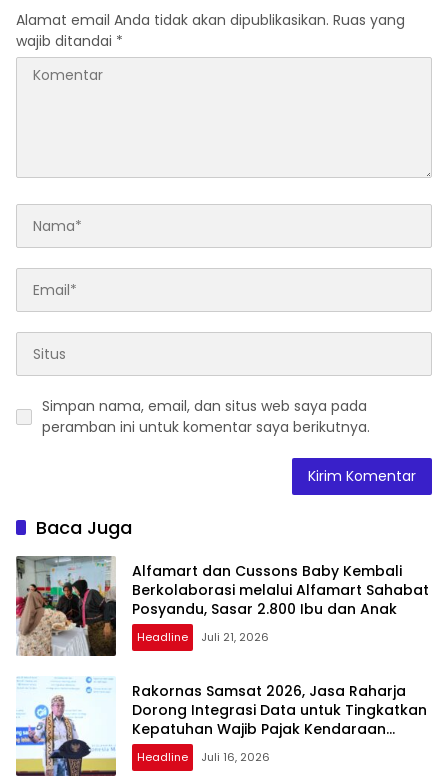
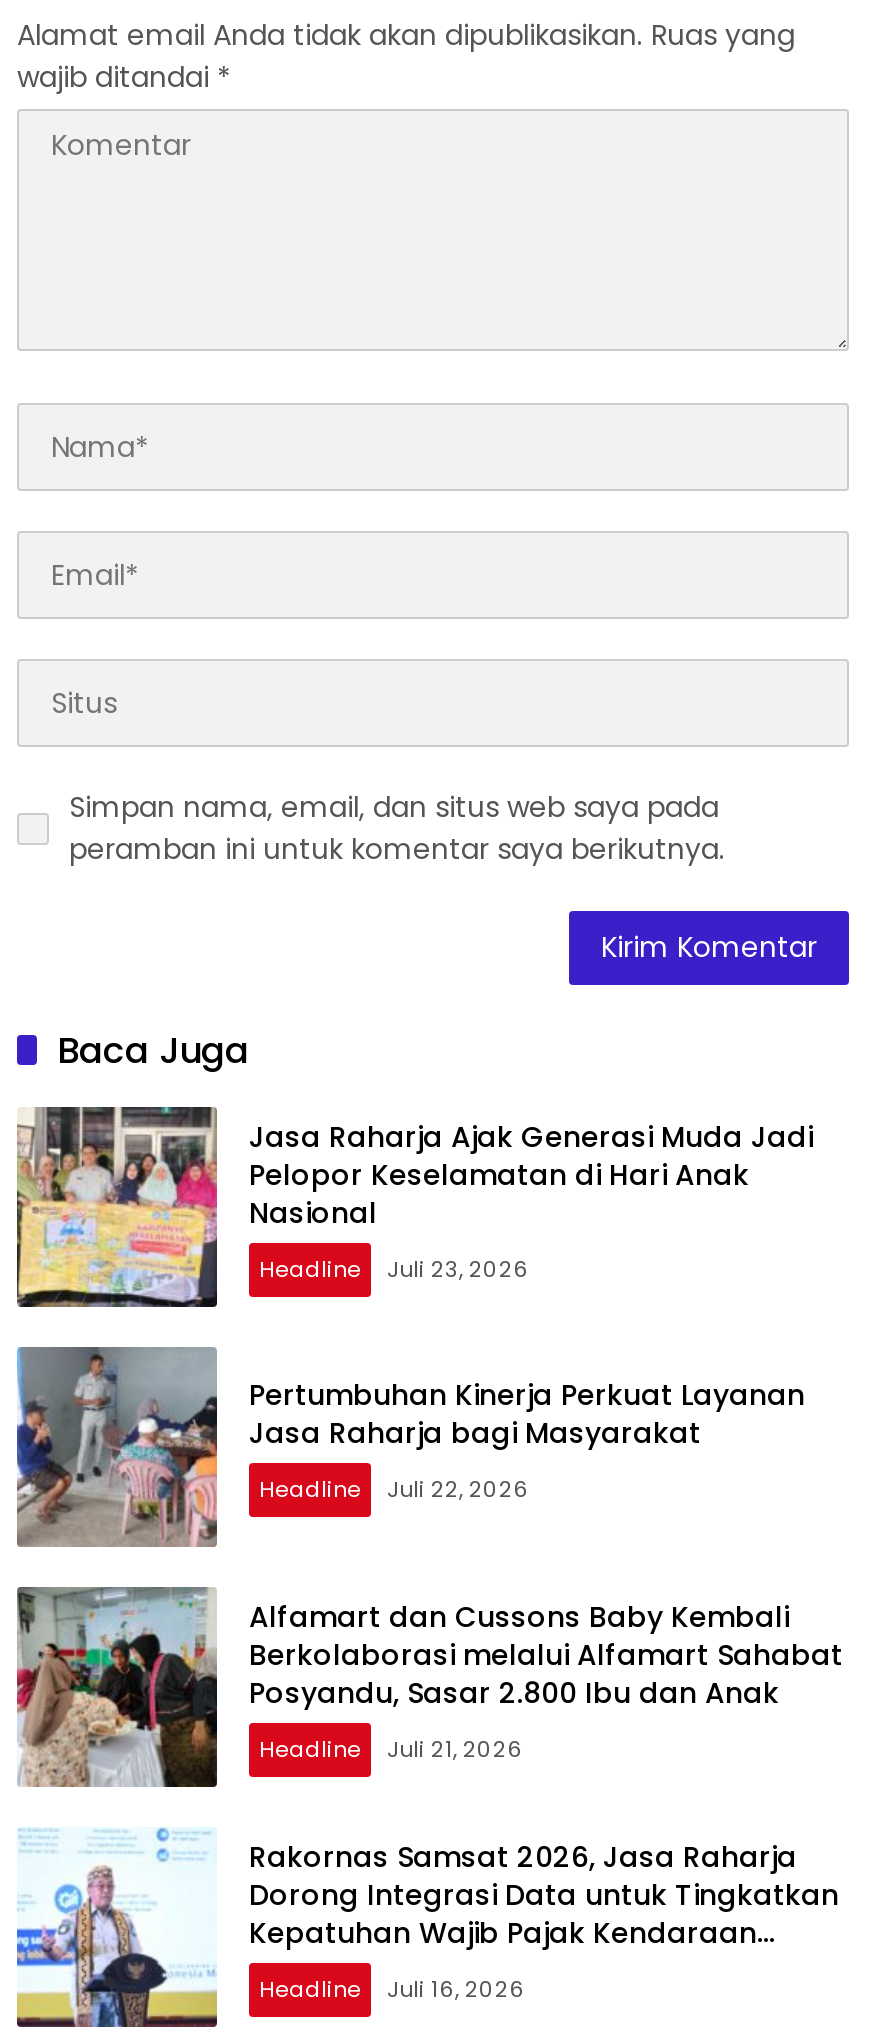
+ [image]
+ Jasa Raharja Ajak Generasi Muda Jadi
+ Pelopor Keselamatan di Hari Anak
+ Nasional
+ Headline
+ Juli 23, 2026
+ Pertumbuhan Kinerja Perkuat Layanan
+ Jasa Raharja bagi Masyarakat
+ Headline
+ Juli 22, 2026

+ [image]
